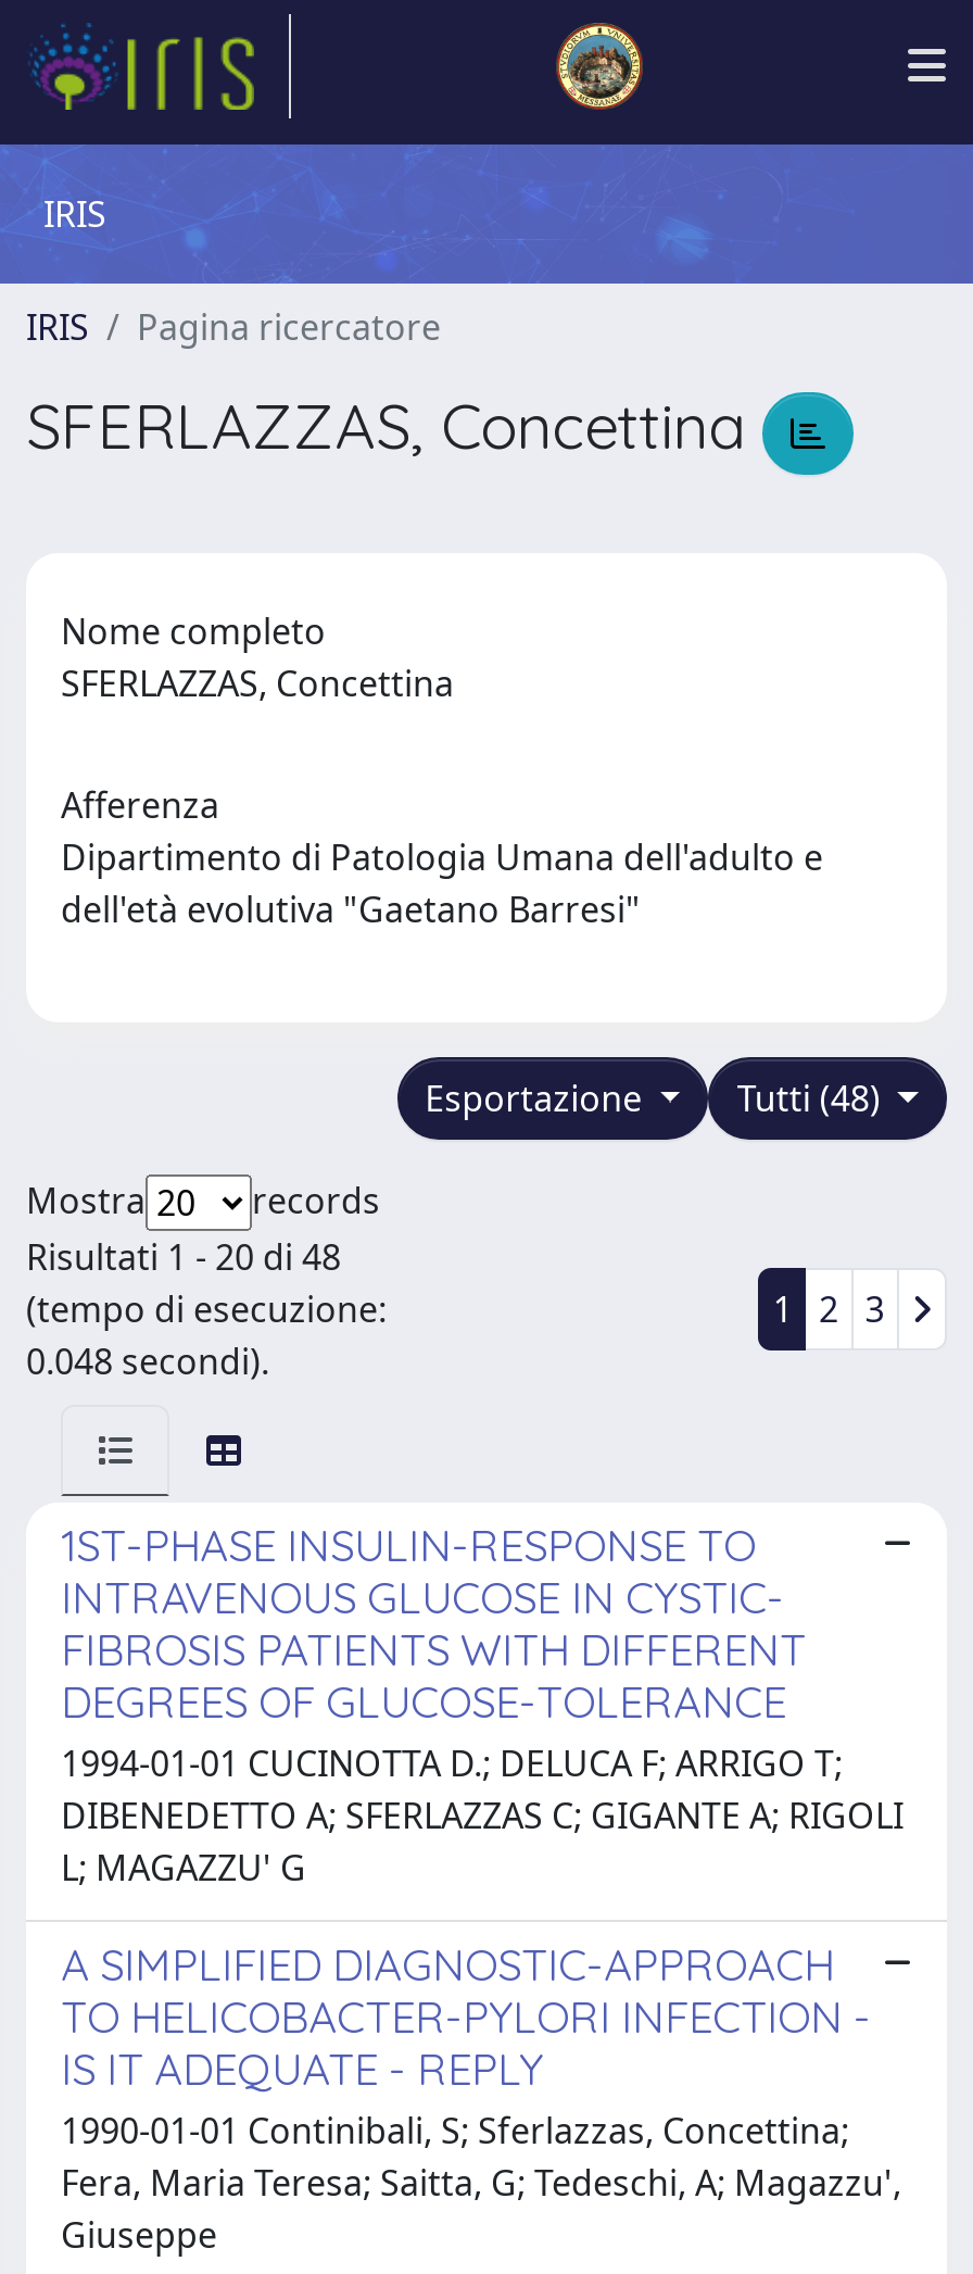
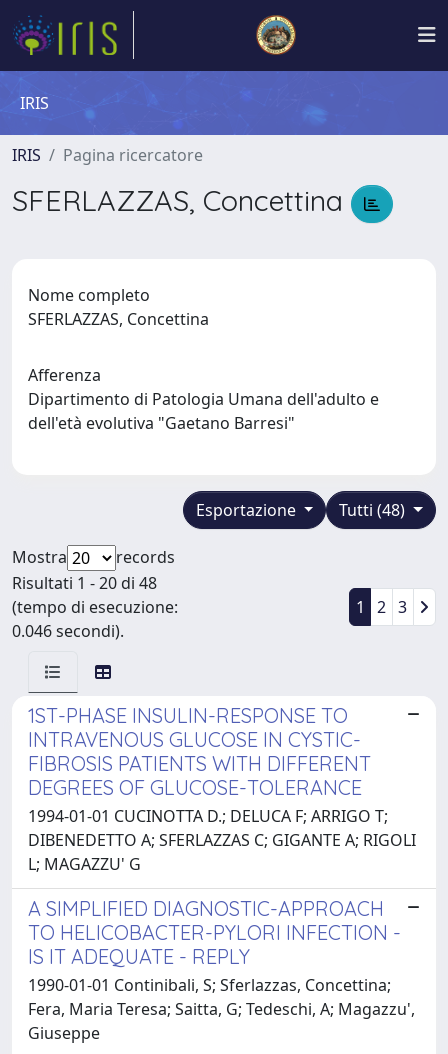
- 0.048 secondi).
+ 0.046 secondi).
